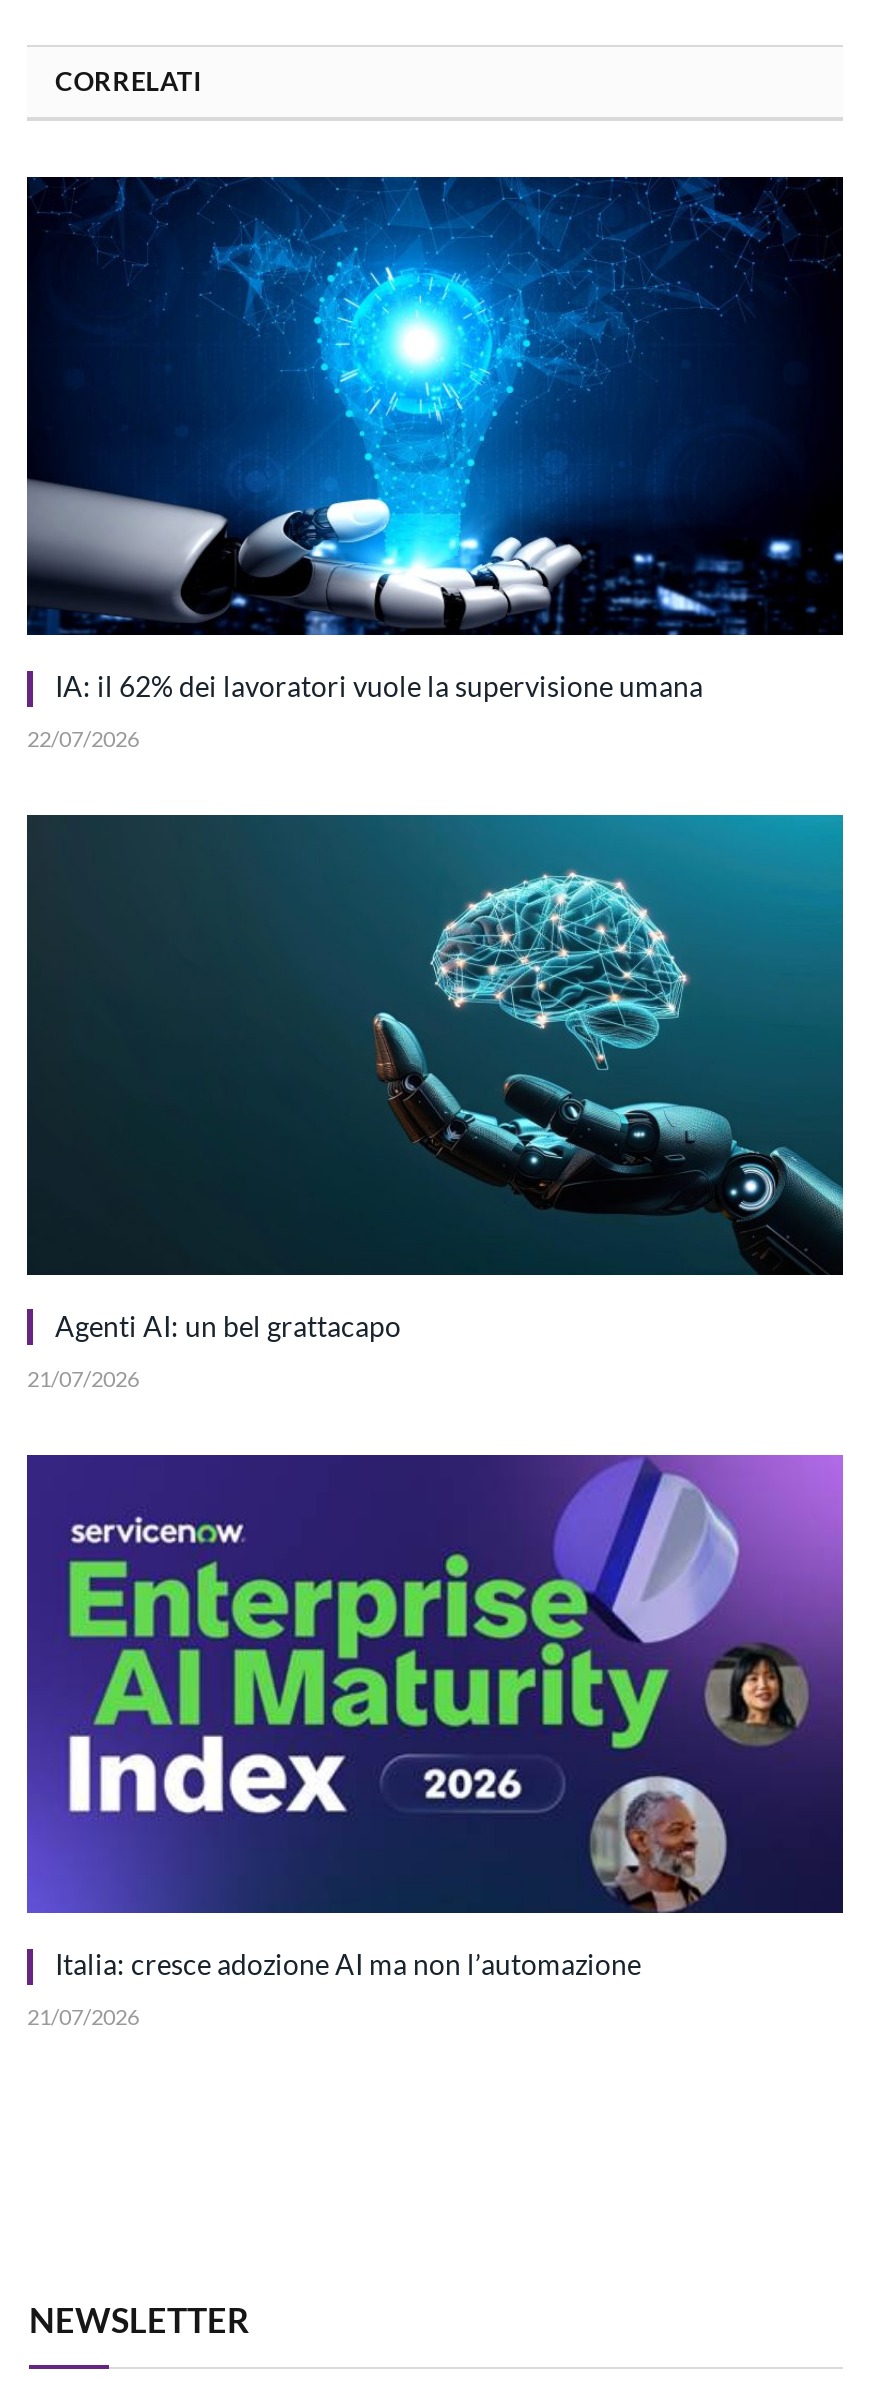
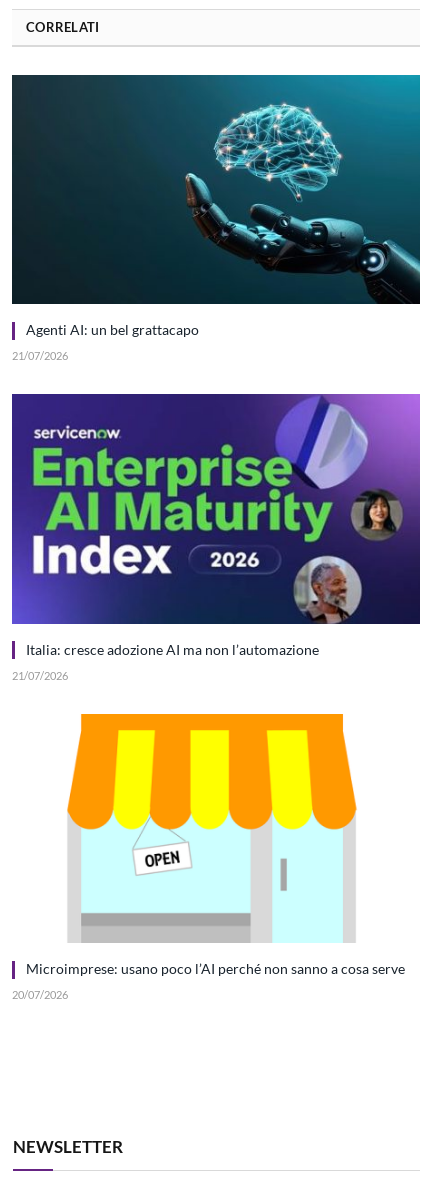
- [image]
- IA: il 62% dei lavoratori vuole la supervisione umana
- 22/07/2026

moved up: [image] | Agenti AI: un bel grattacapo | 21/07/2026 | Italia: cresce adozione AI ma non l’automazione | 21/07/2026

+ [image]
+ Microimprese: usano poco l’AI perché non sanno a cosa serve
+ 20/07/2026
